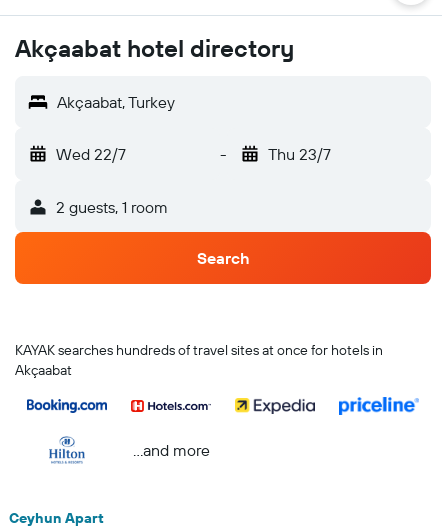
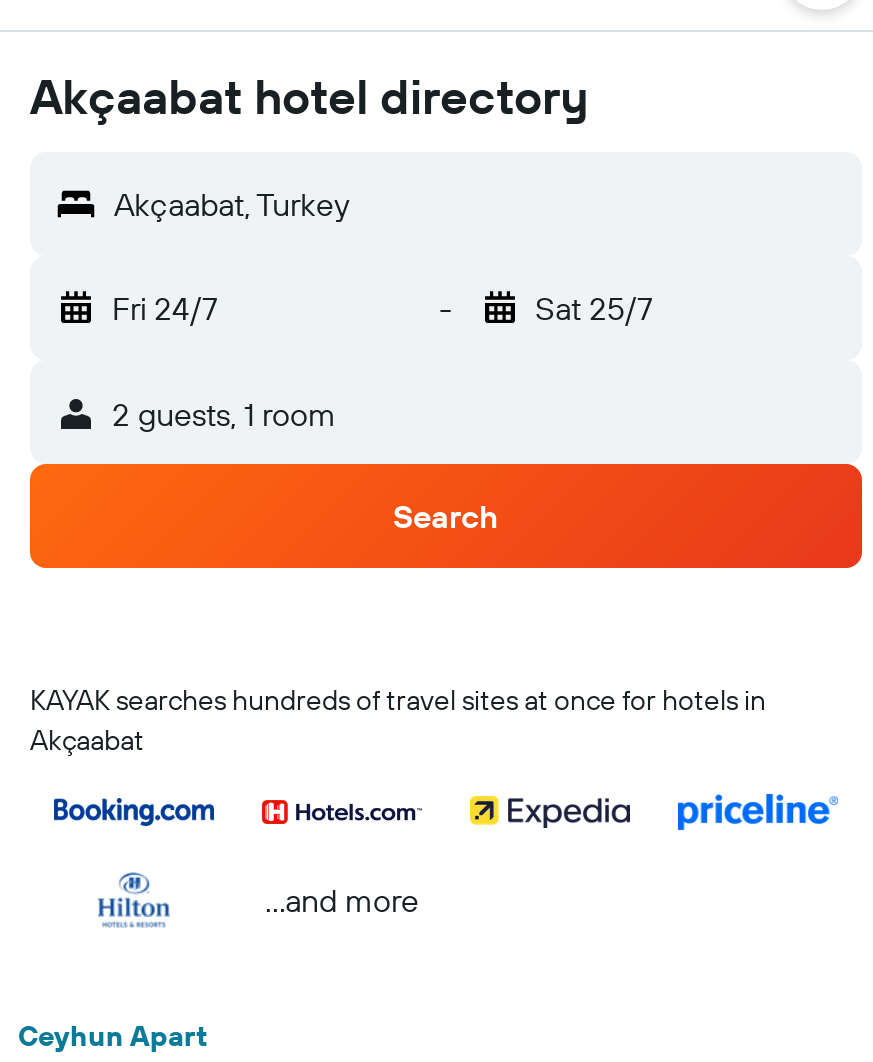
- Wed 22/7
+ Fri 24/7

- Thu 23/7
+ Sat 25/7
